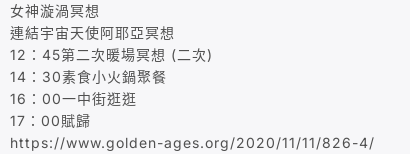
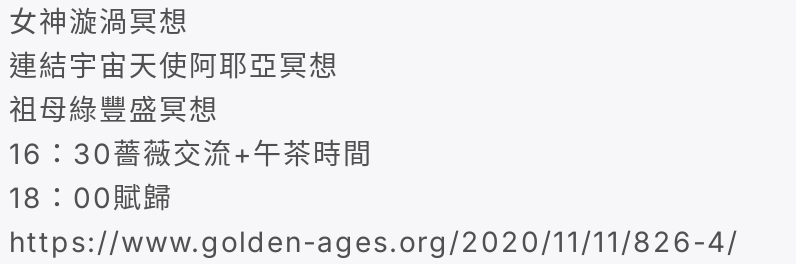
- 12：45第二次暖場冥想 (二次)
- 14：30素食小火鍋聚餐
- 16：00一中街逛逛
- 17：00賦歸
+ 祖母綠豐盛冥想
+ 16：30薔薇交流+午茶時間
+ 18：00賦歸
